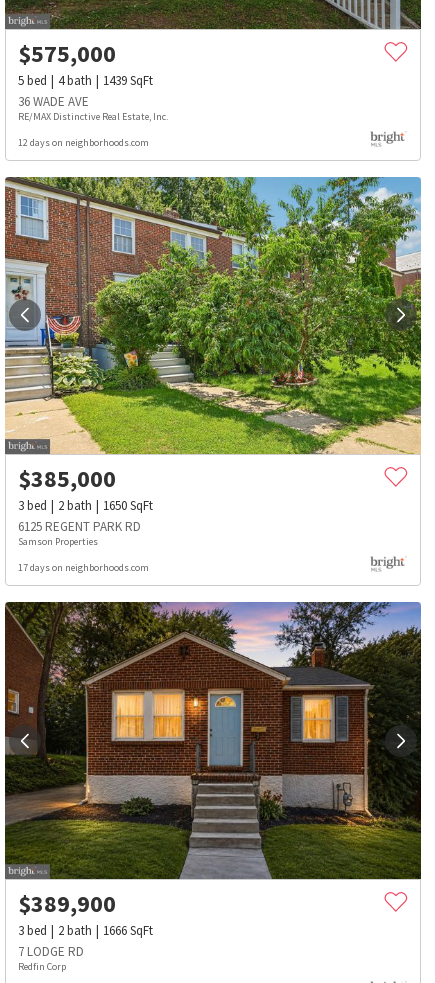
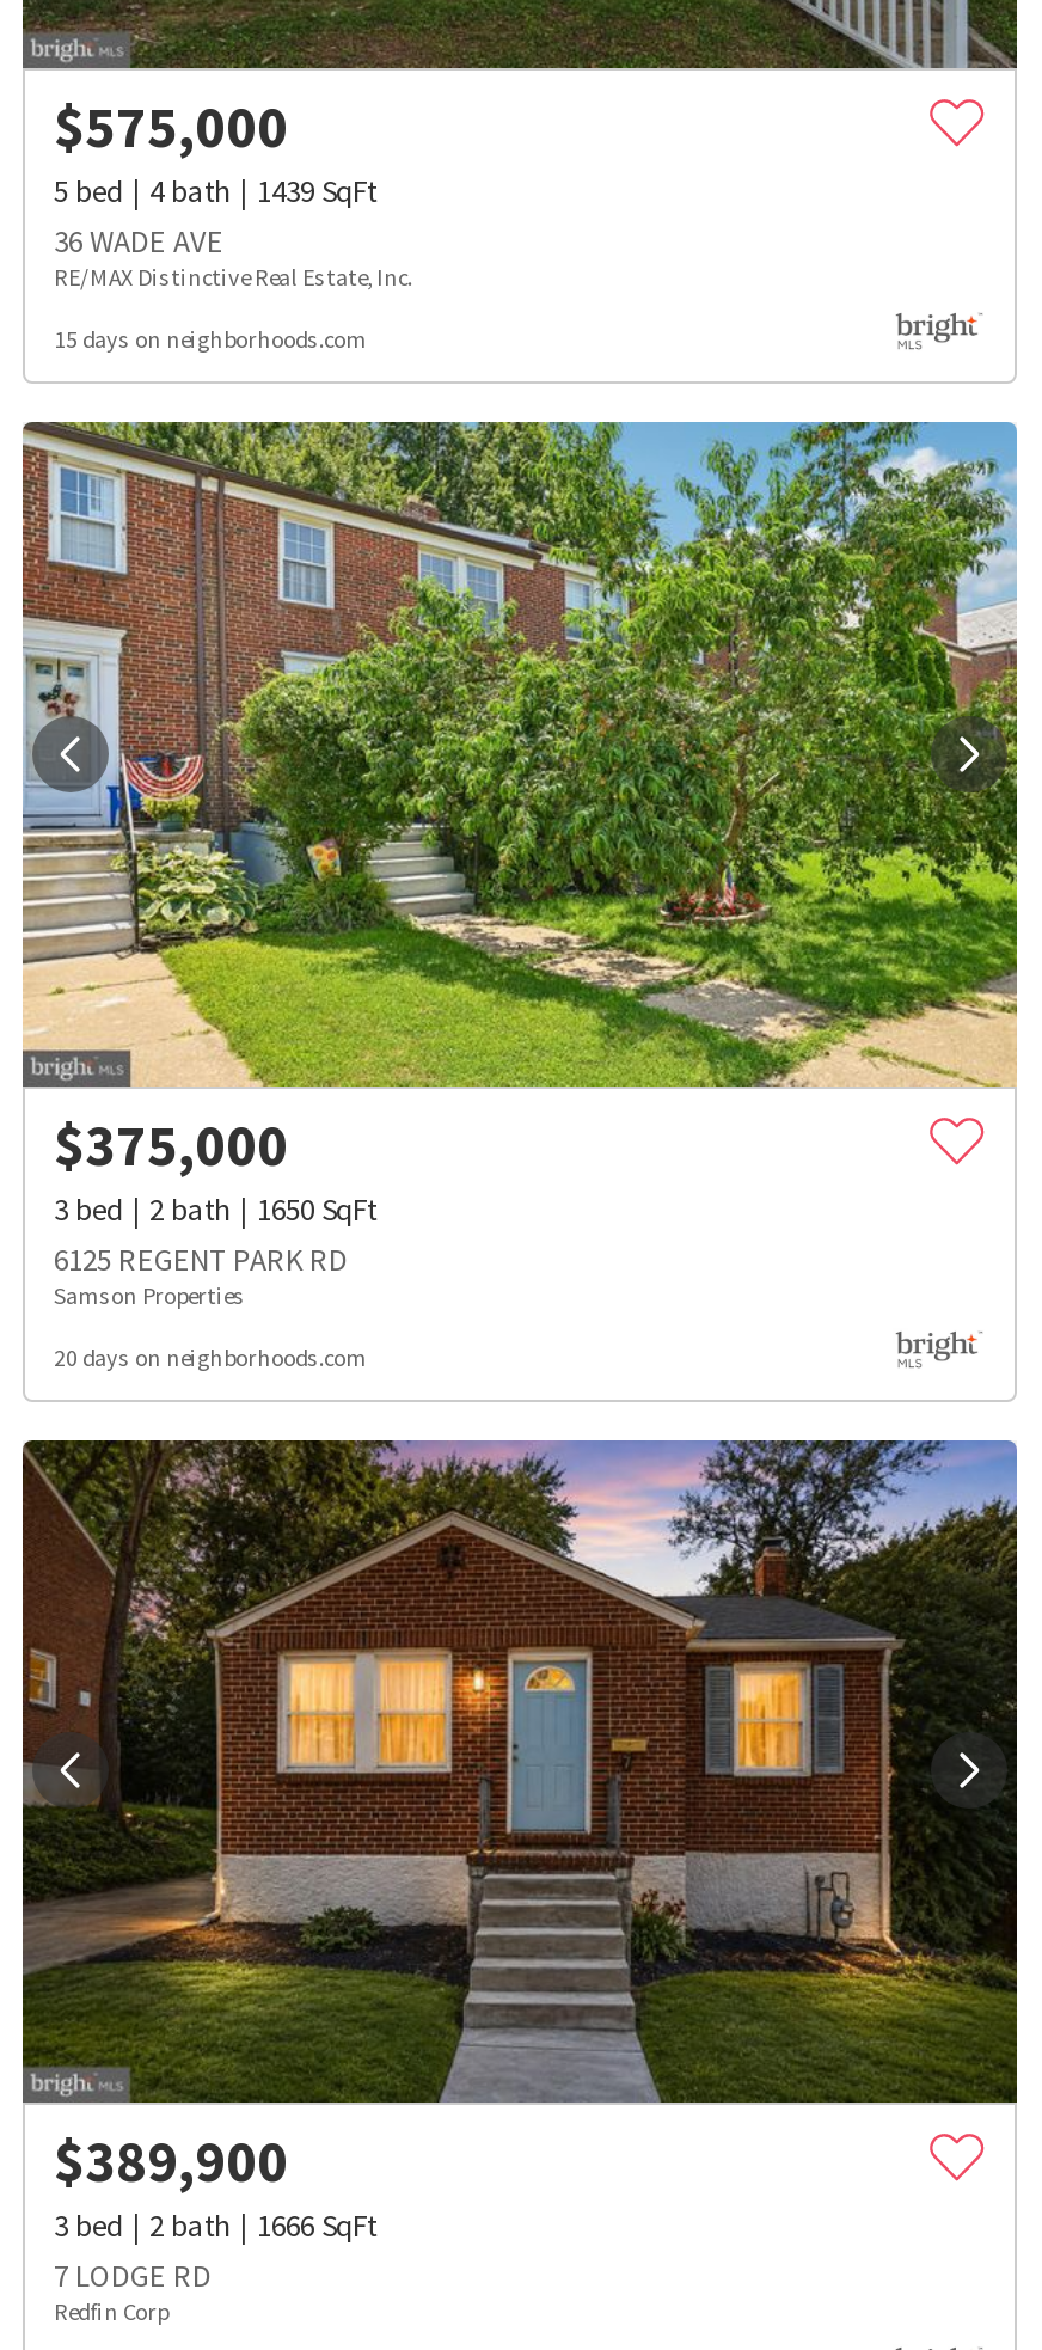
- 12 days on neighborhoods.com
+ 15 days on neighborhoods.com

- $385,000
+ $375,000

- 17 days on neighborhoods.com
+ 20 days on neighborhoods.com
